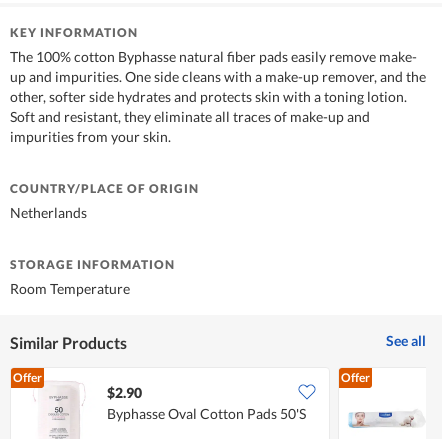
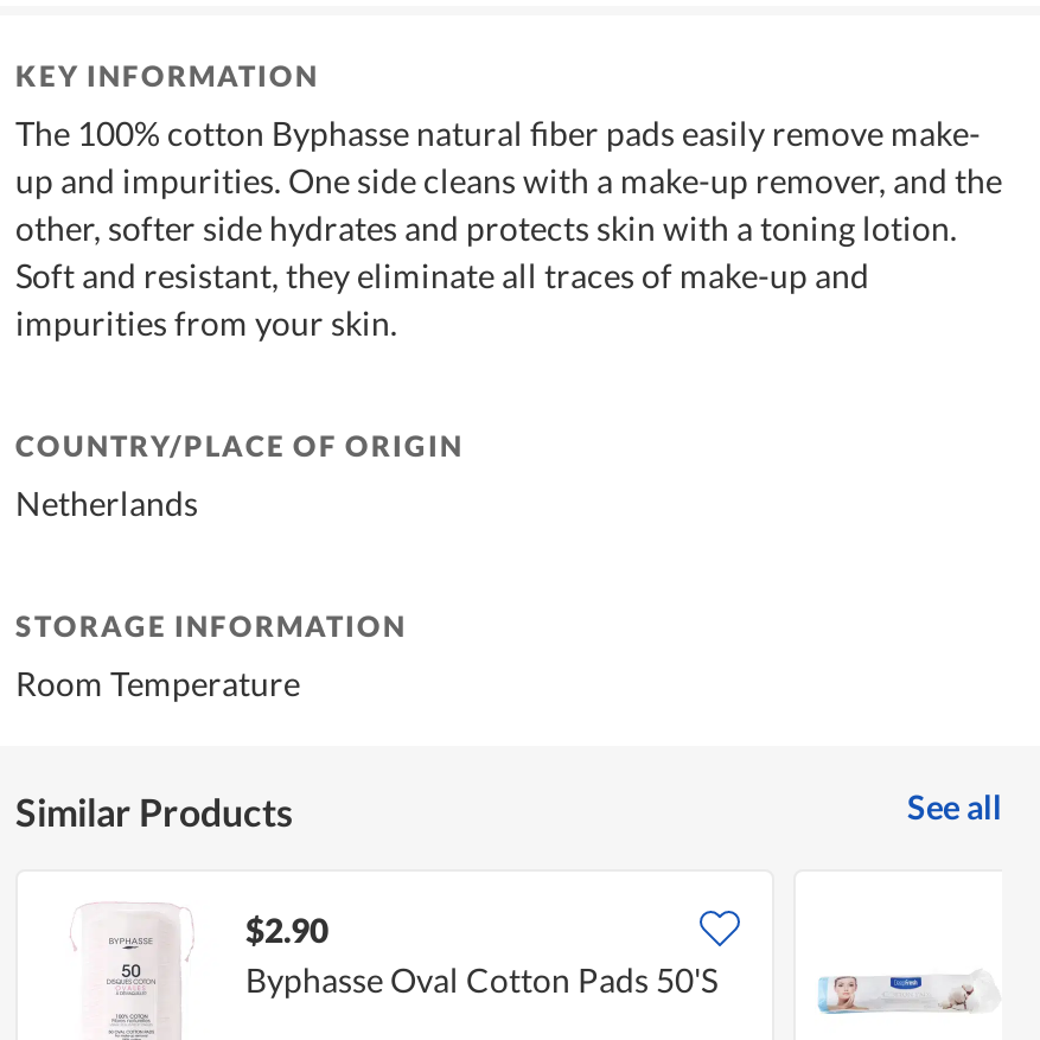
- Offer

- Offer
